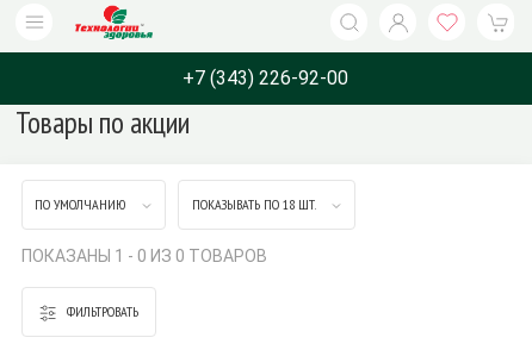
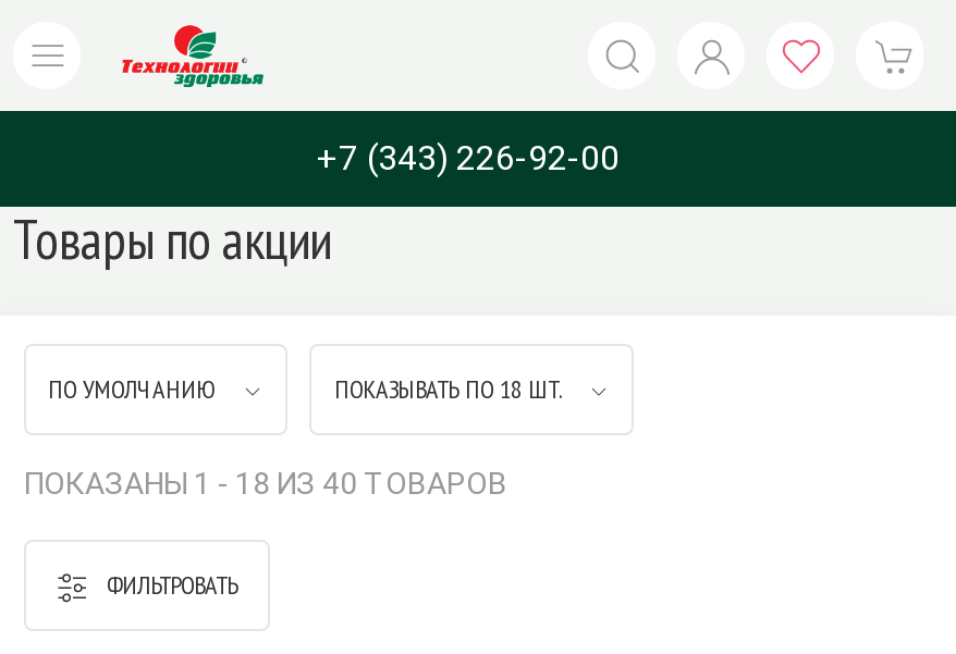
- ПОКАЗАНЫ 1 - 0 ИЗ 0 ТОВАРОВ
+ ПОКАЗАНЫ 1 - 18 ИЗ 40 ТОВАРОВ
